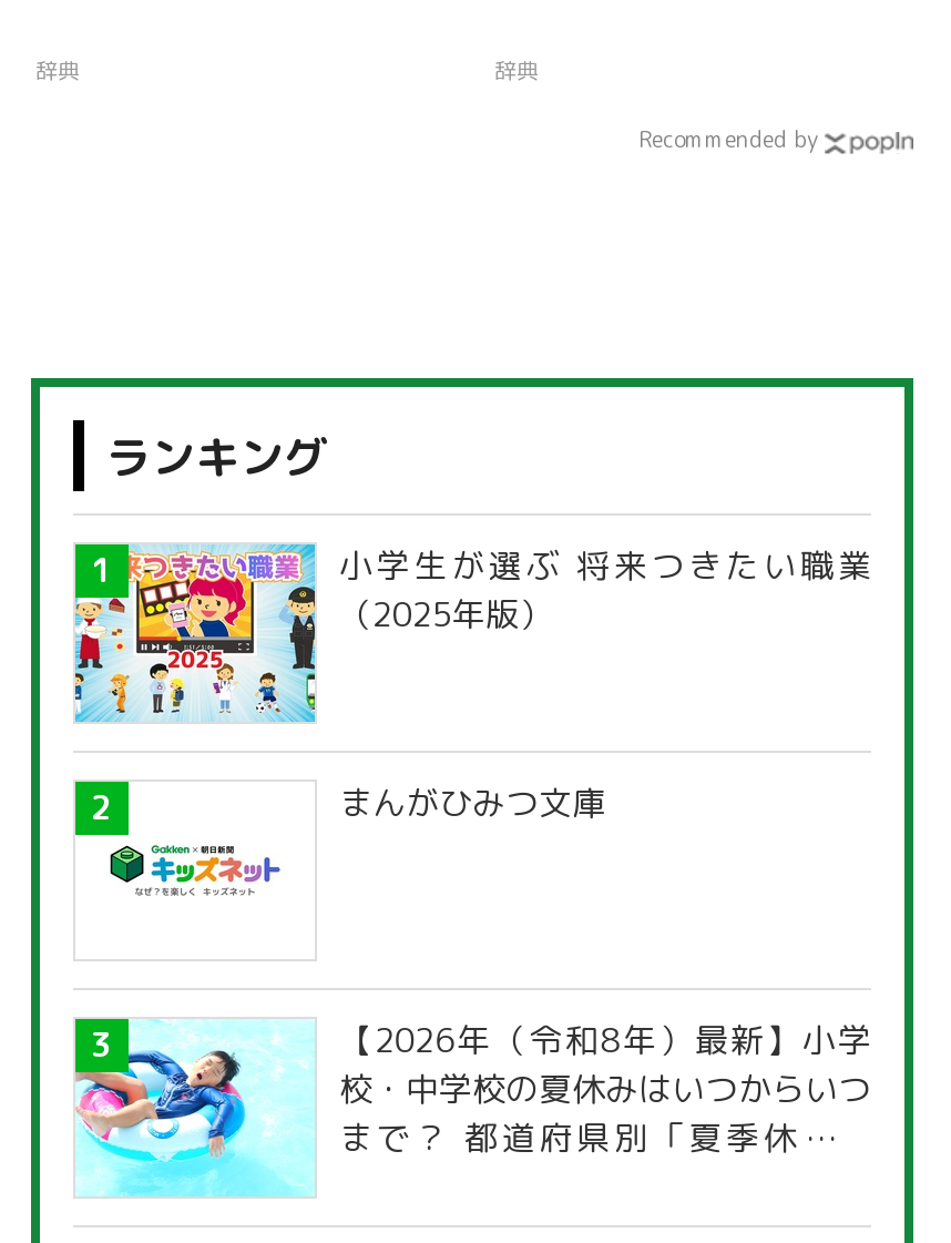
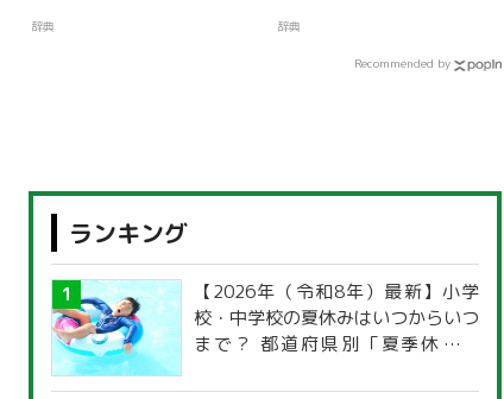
- [image]
- 小学生が選ぶ 将来つきたい職業
- （2025年版）

- [image]
- まんがひみつ文庫
